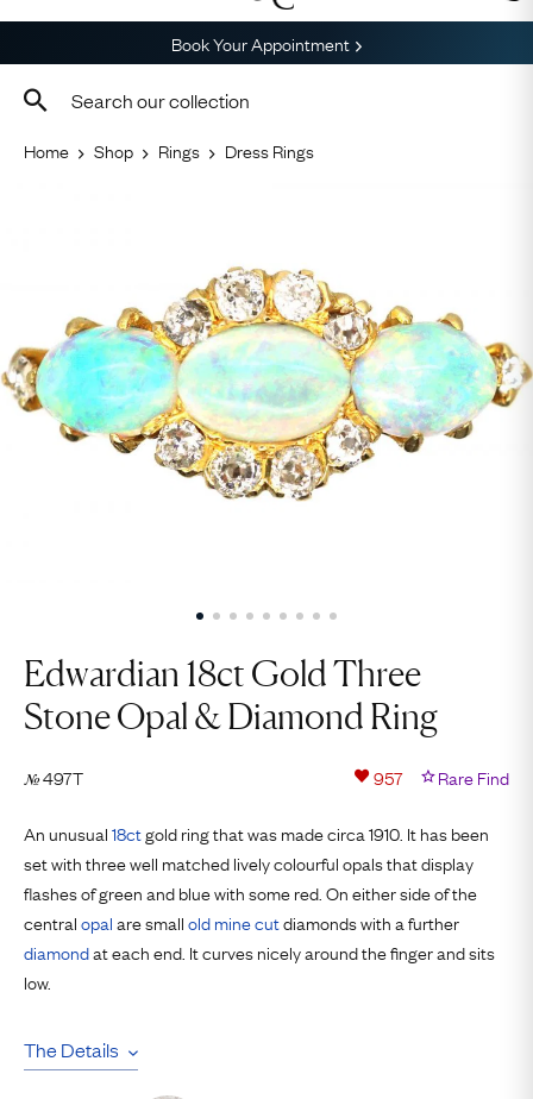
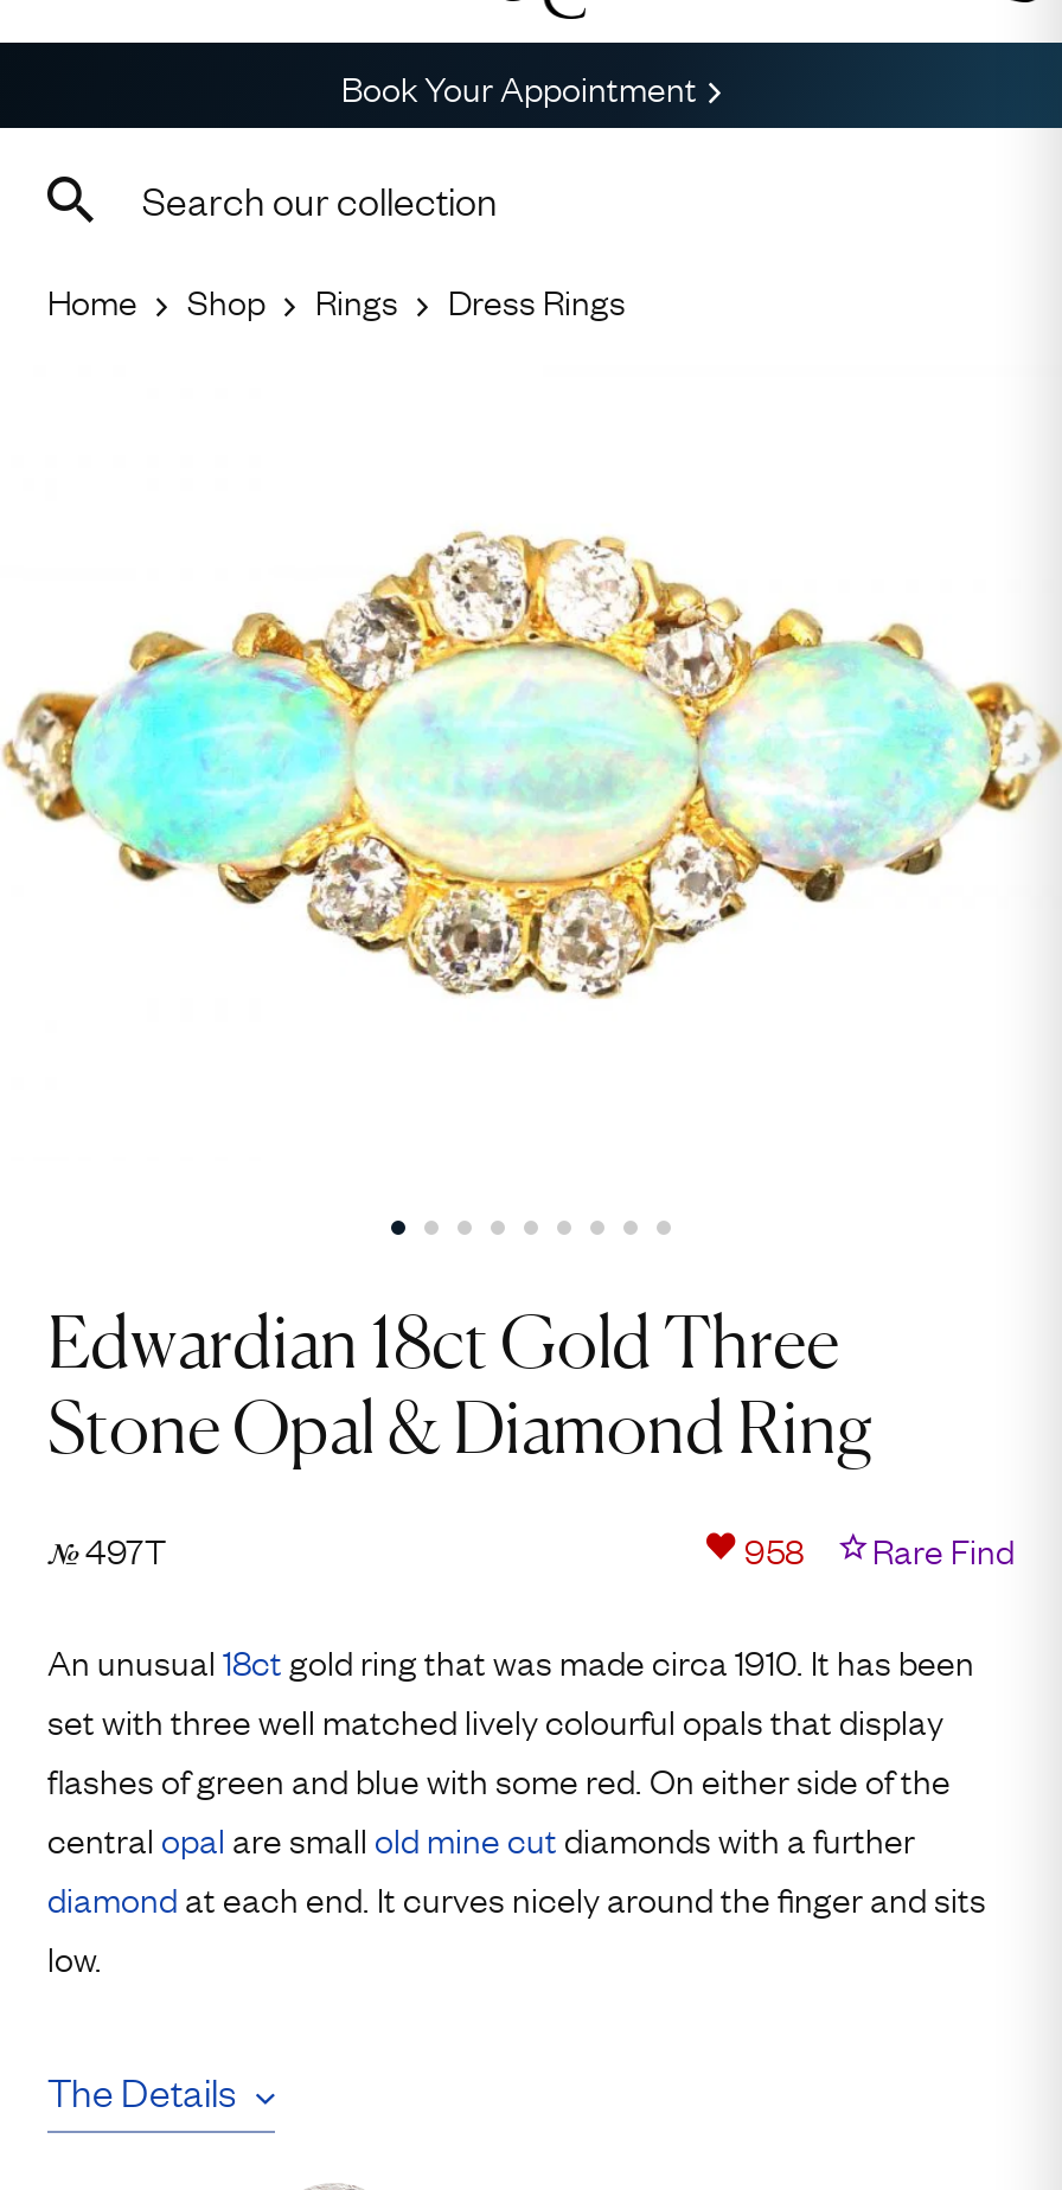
- 957 Rare Find
+ 958 Rare Find
